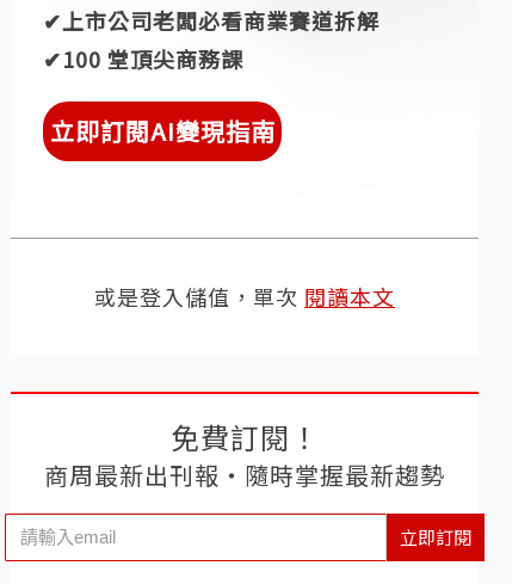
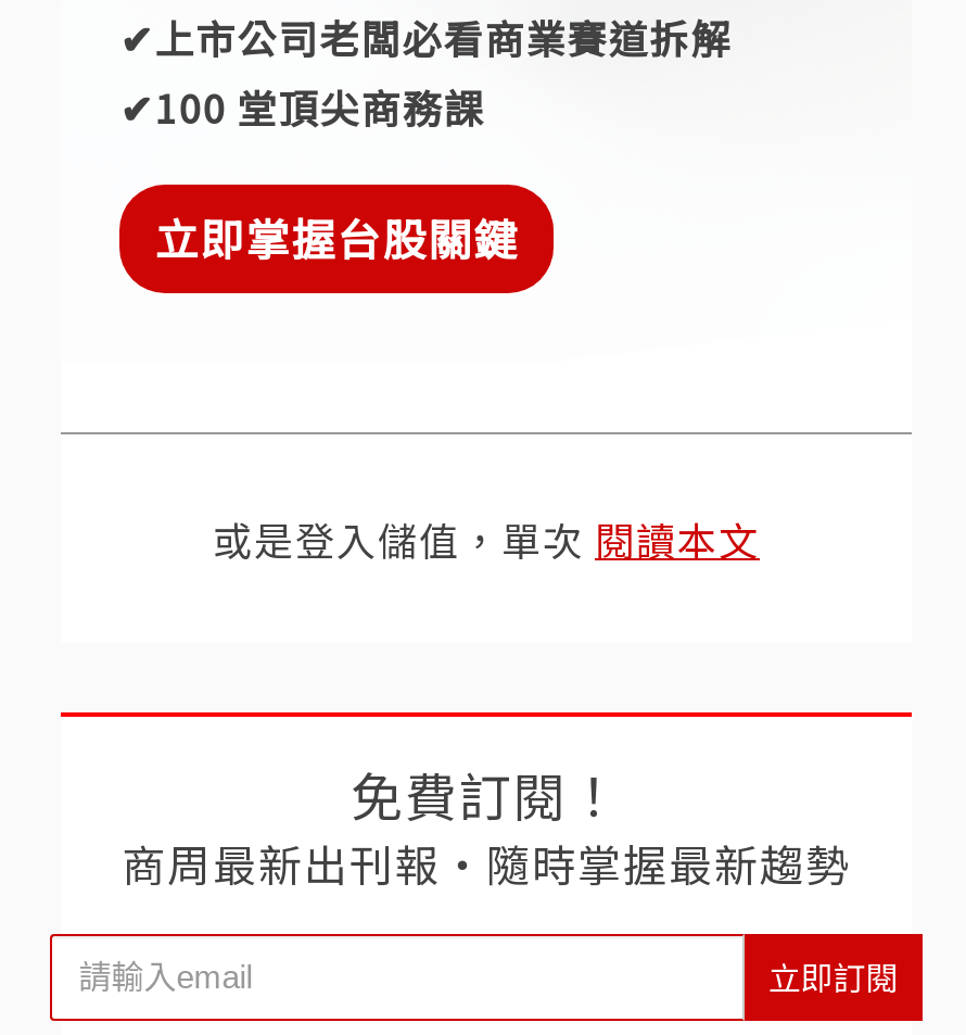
- 立即訂閱AI變現指南
+ 立即掌握台股關鍵
